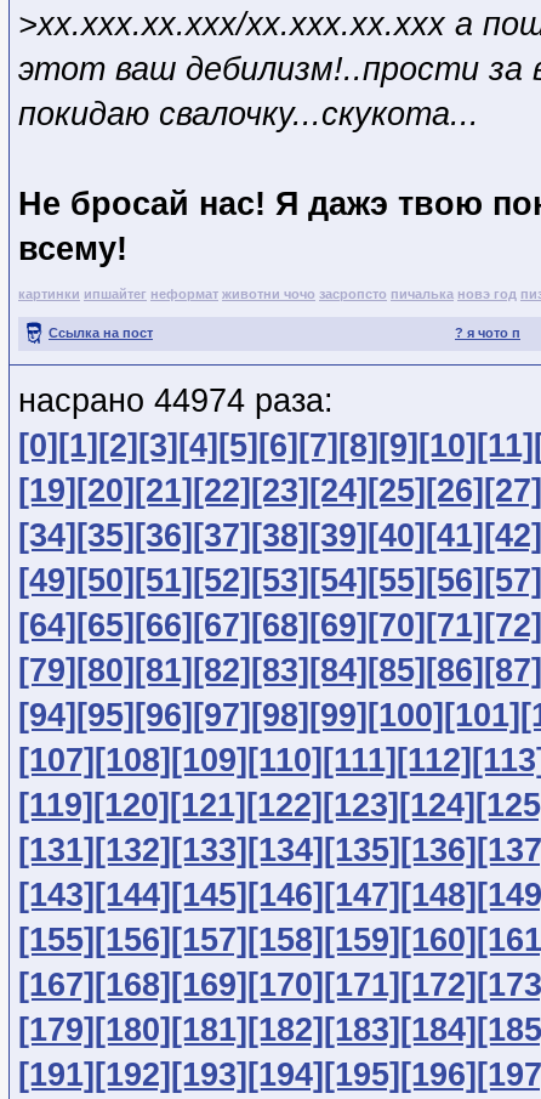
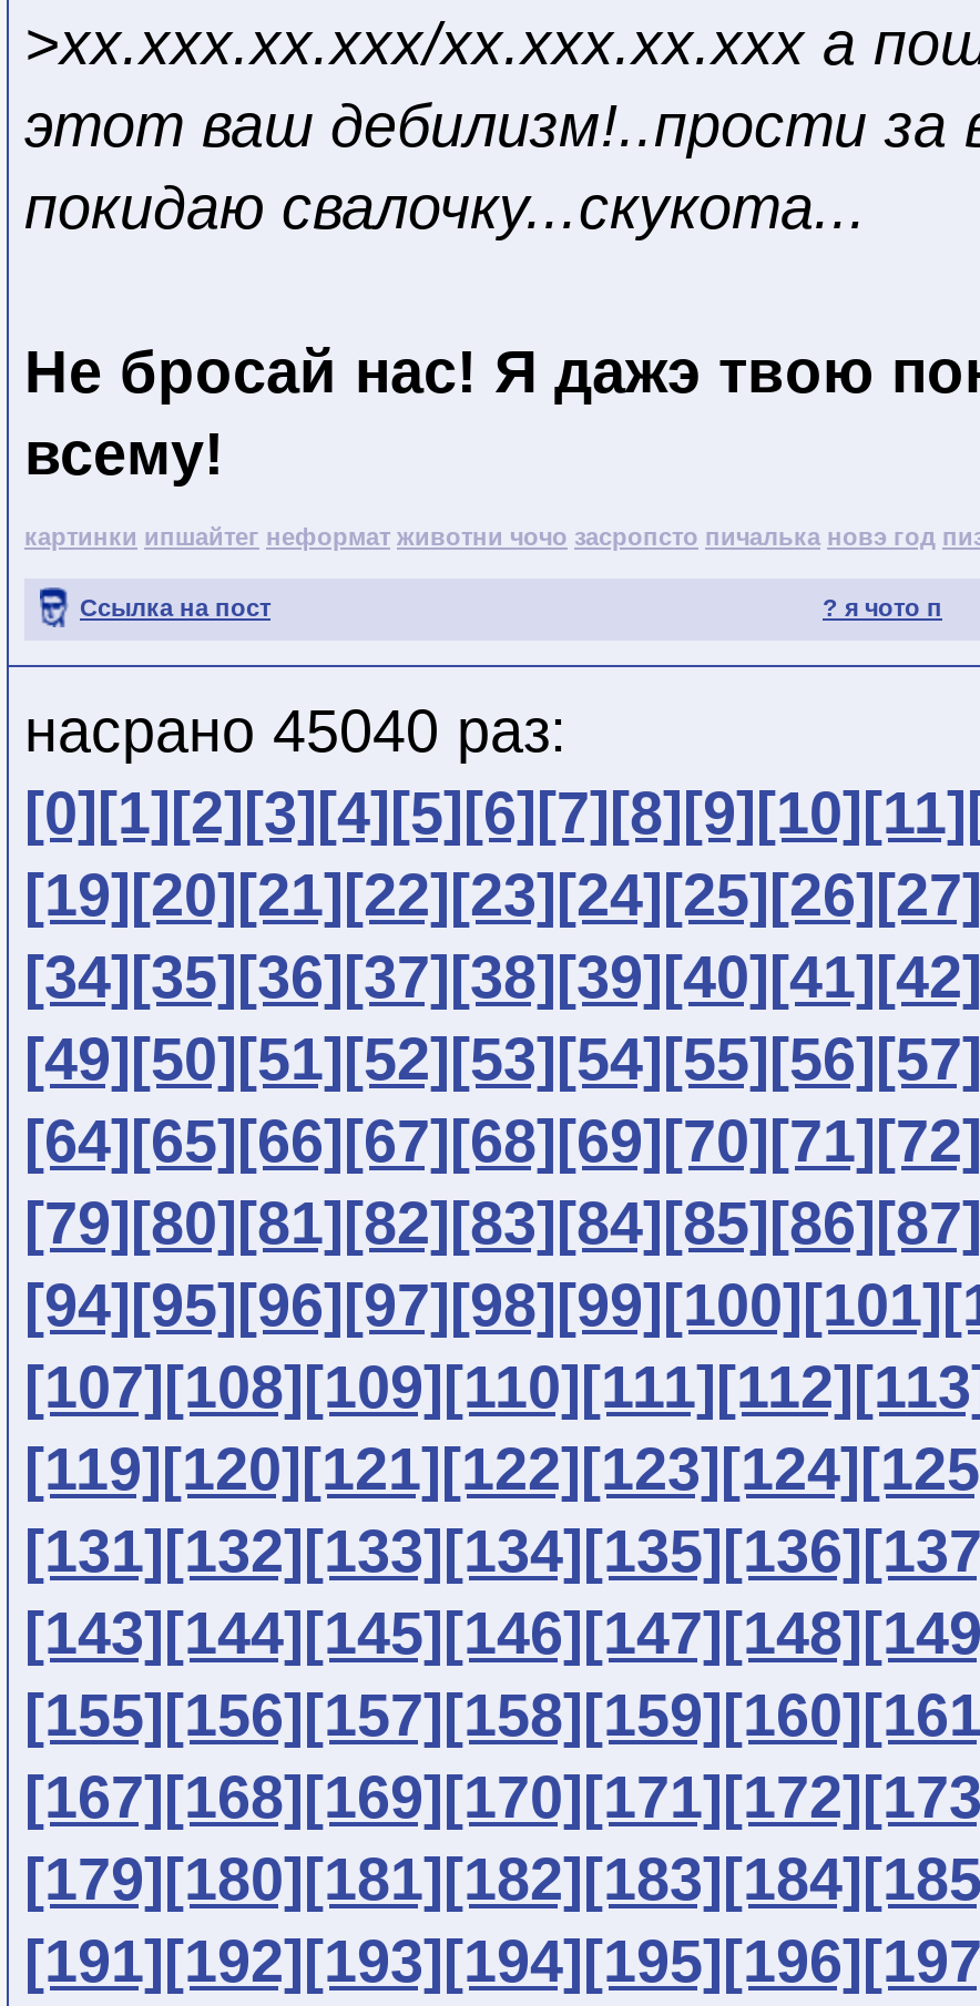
- насрано 44974 раза:
+ насрано 45040 раз:
